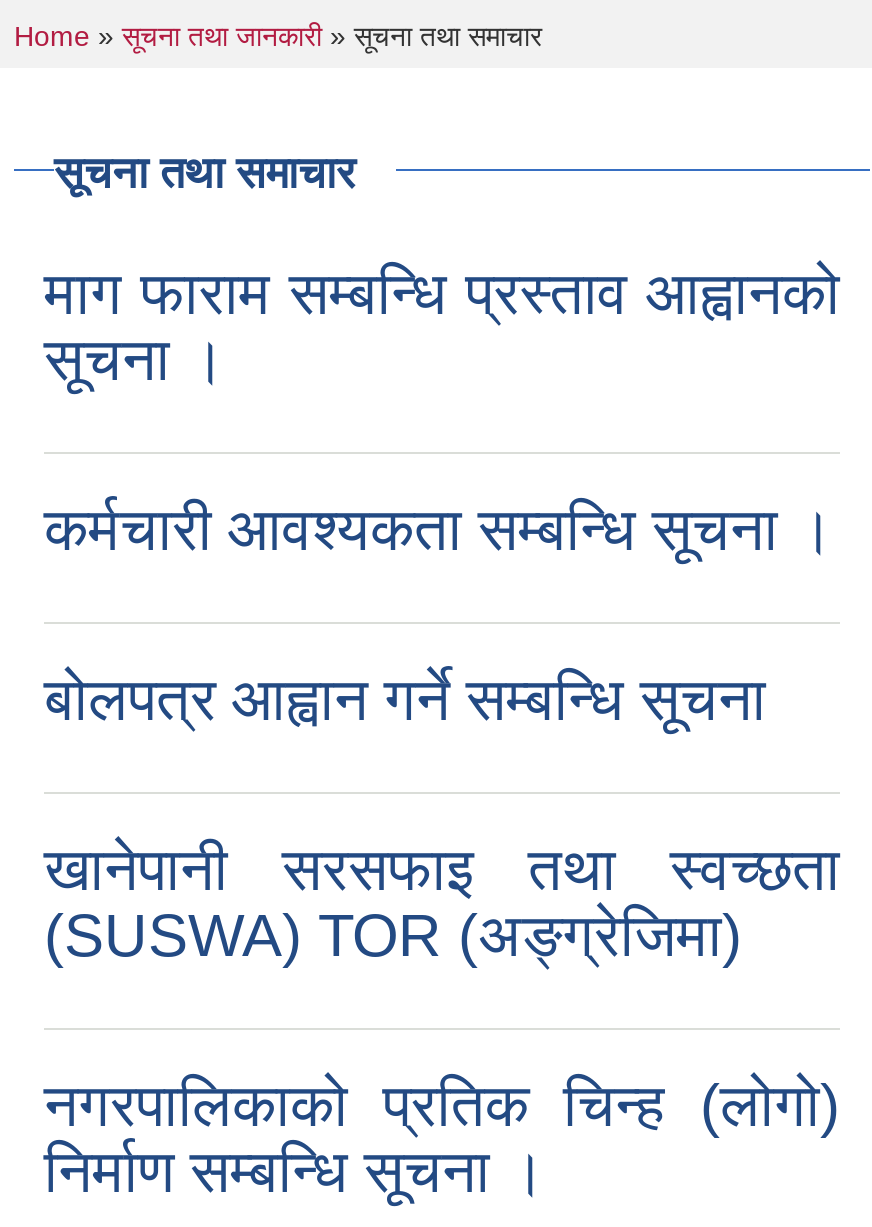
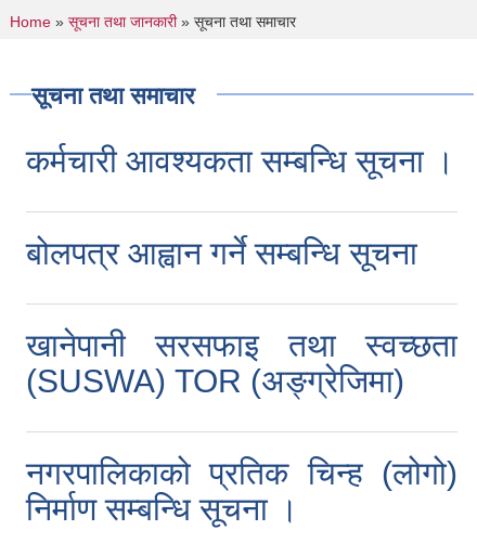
- माग फाराम सम्बन्धि प्रस्ताव आह्वानको
- सूचना ।
